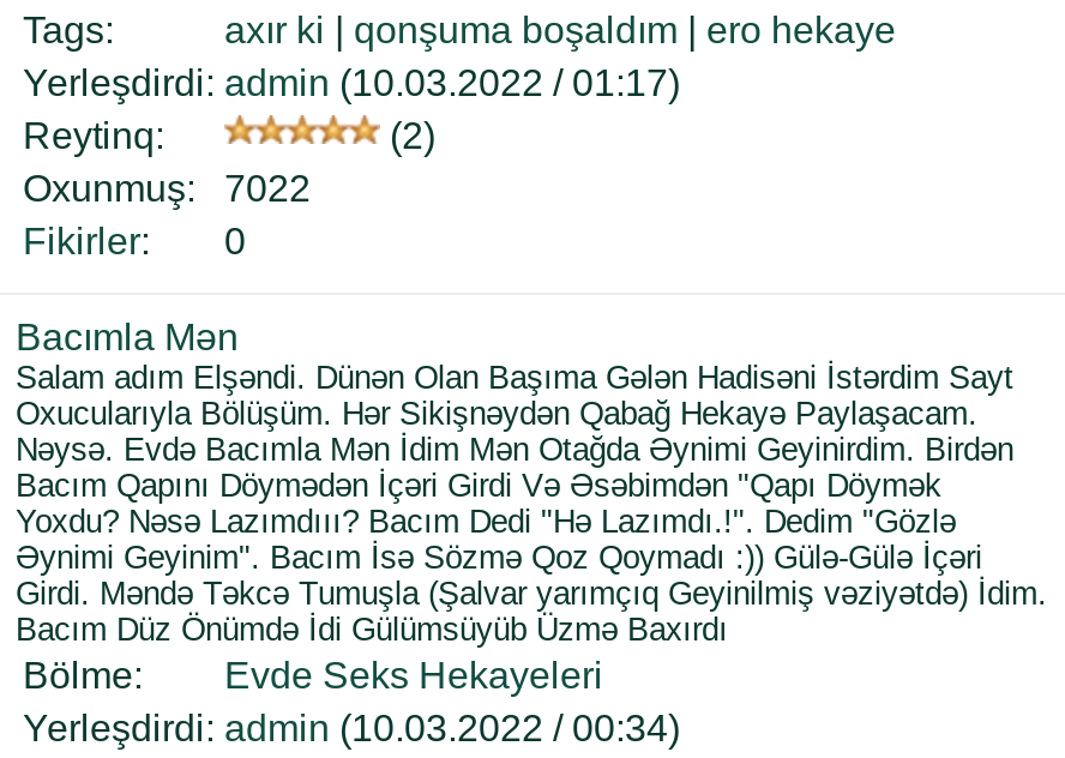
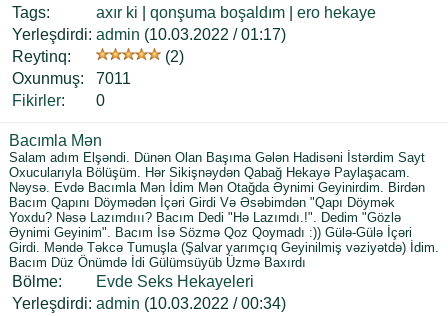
- Oxunmuş: 7022
+ Oxunmuş: 7011
